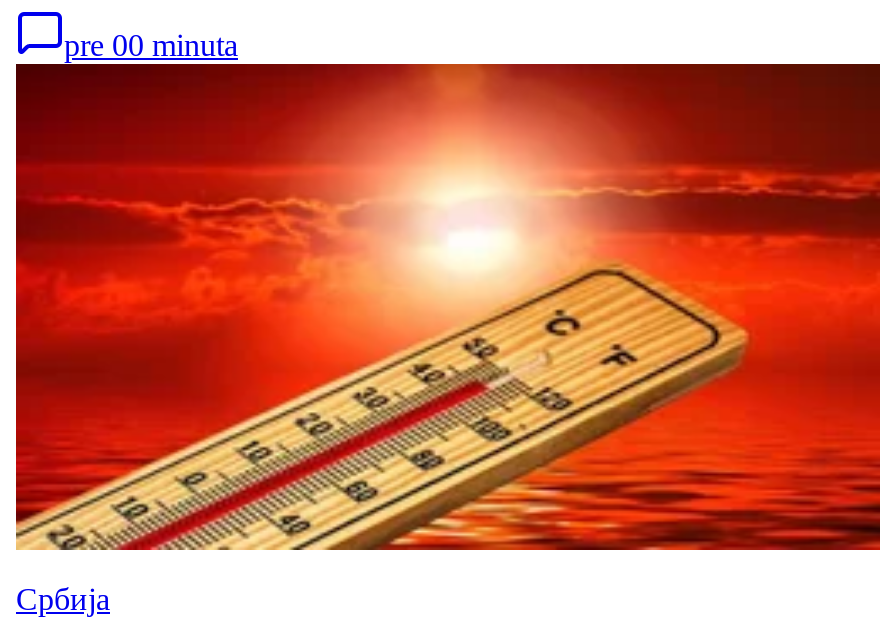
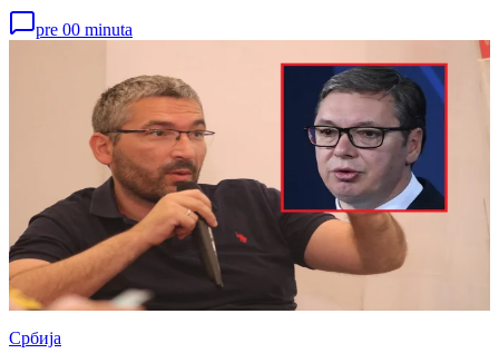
- [image]
+ [image]
